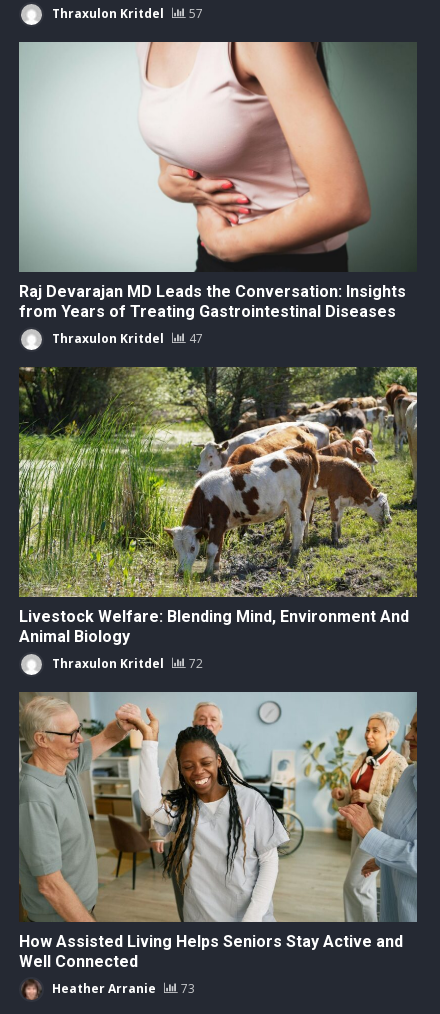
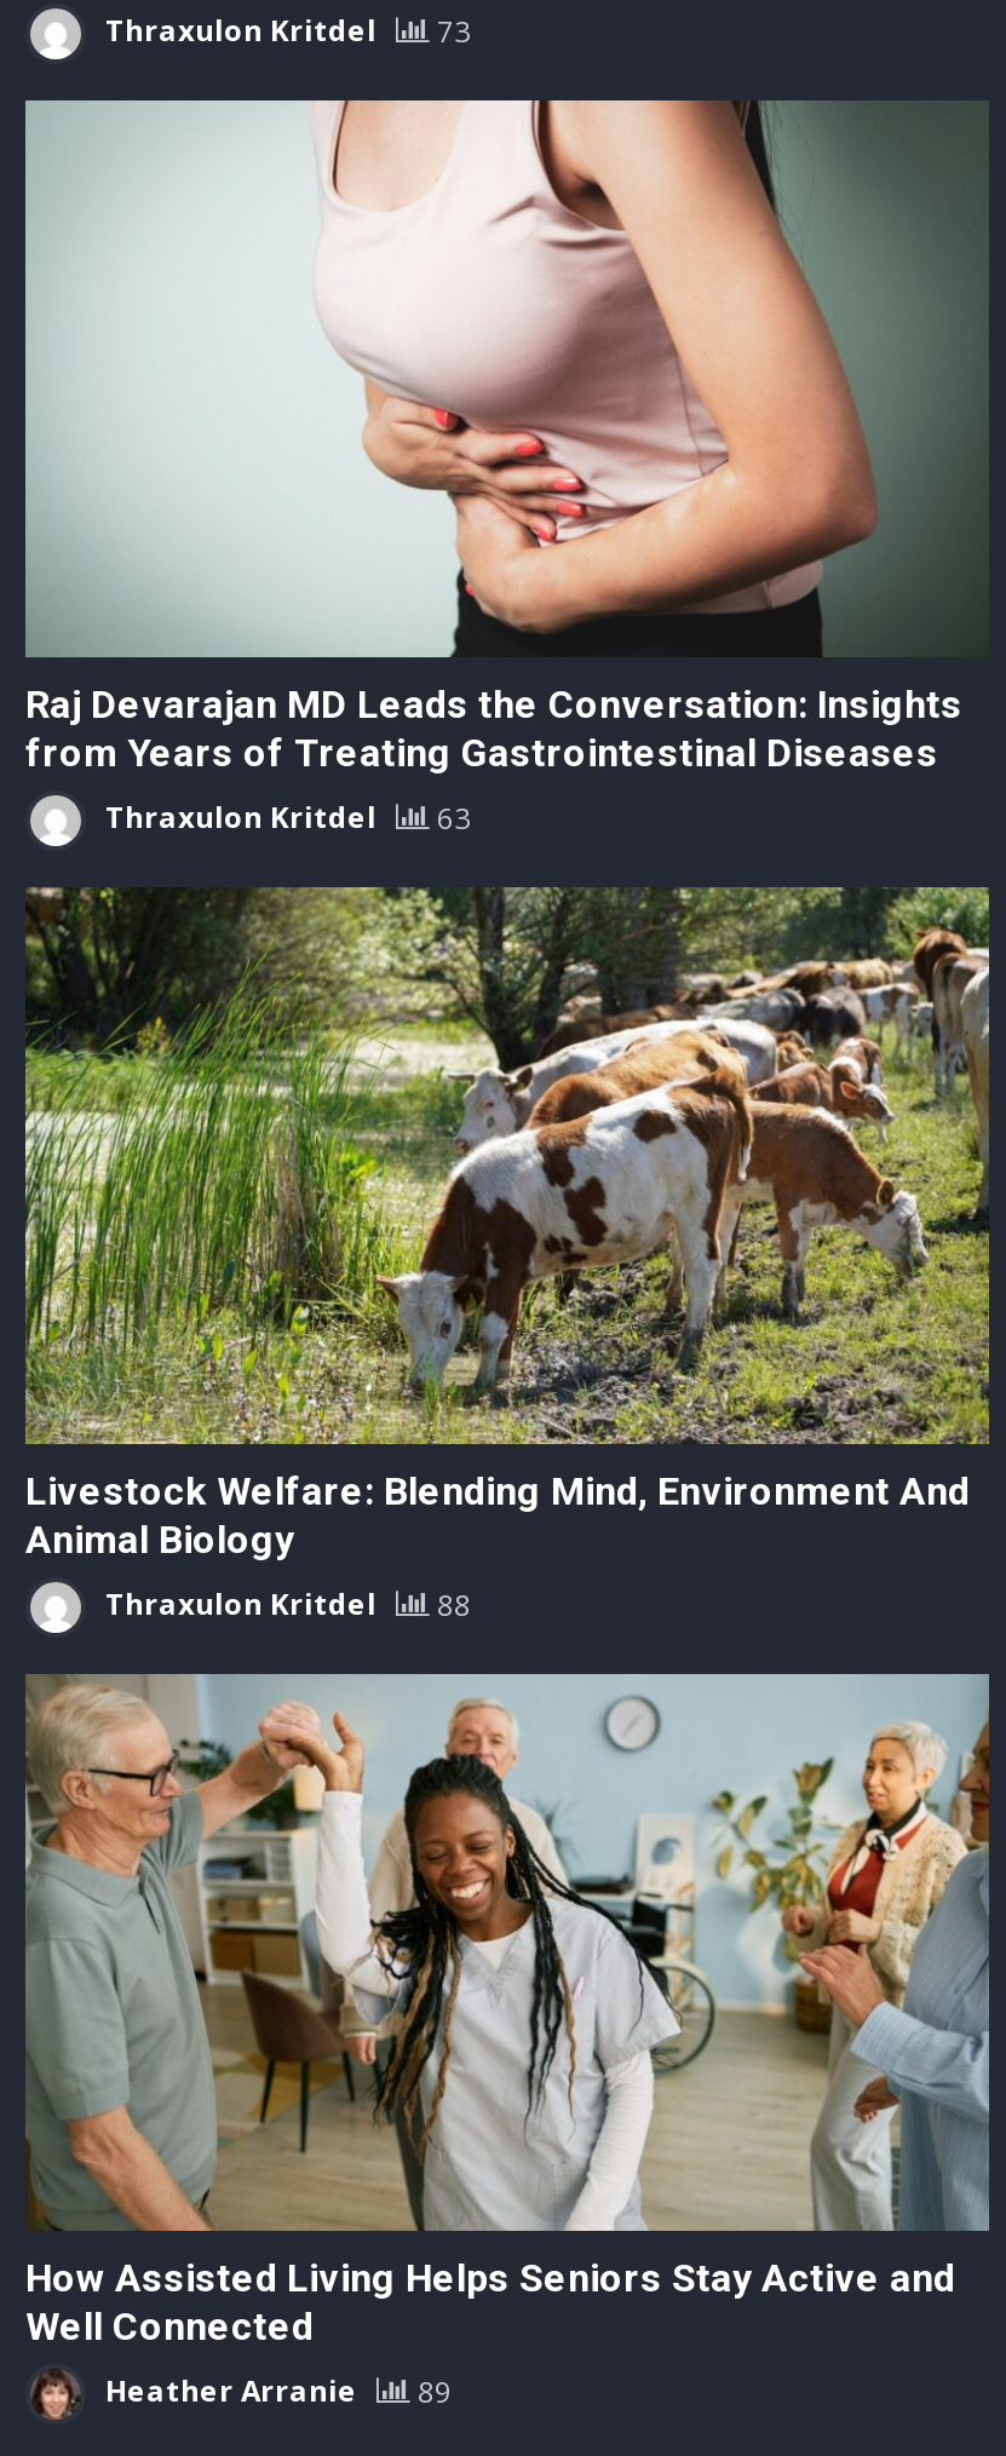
- Thraxulon Kritdel 57
+ Thraxulon Kritdel 73

- Thraxulon Kritdel 47
+ Thraxulon Kritdel 63

- Thraxulon Kritdel 72
+ Thraxulon Kritdel 88

- Heather Arranie 73
+ Heather Arranie 89
